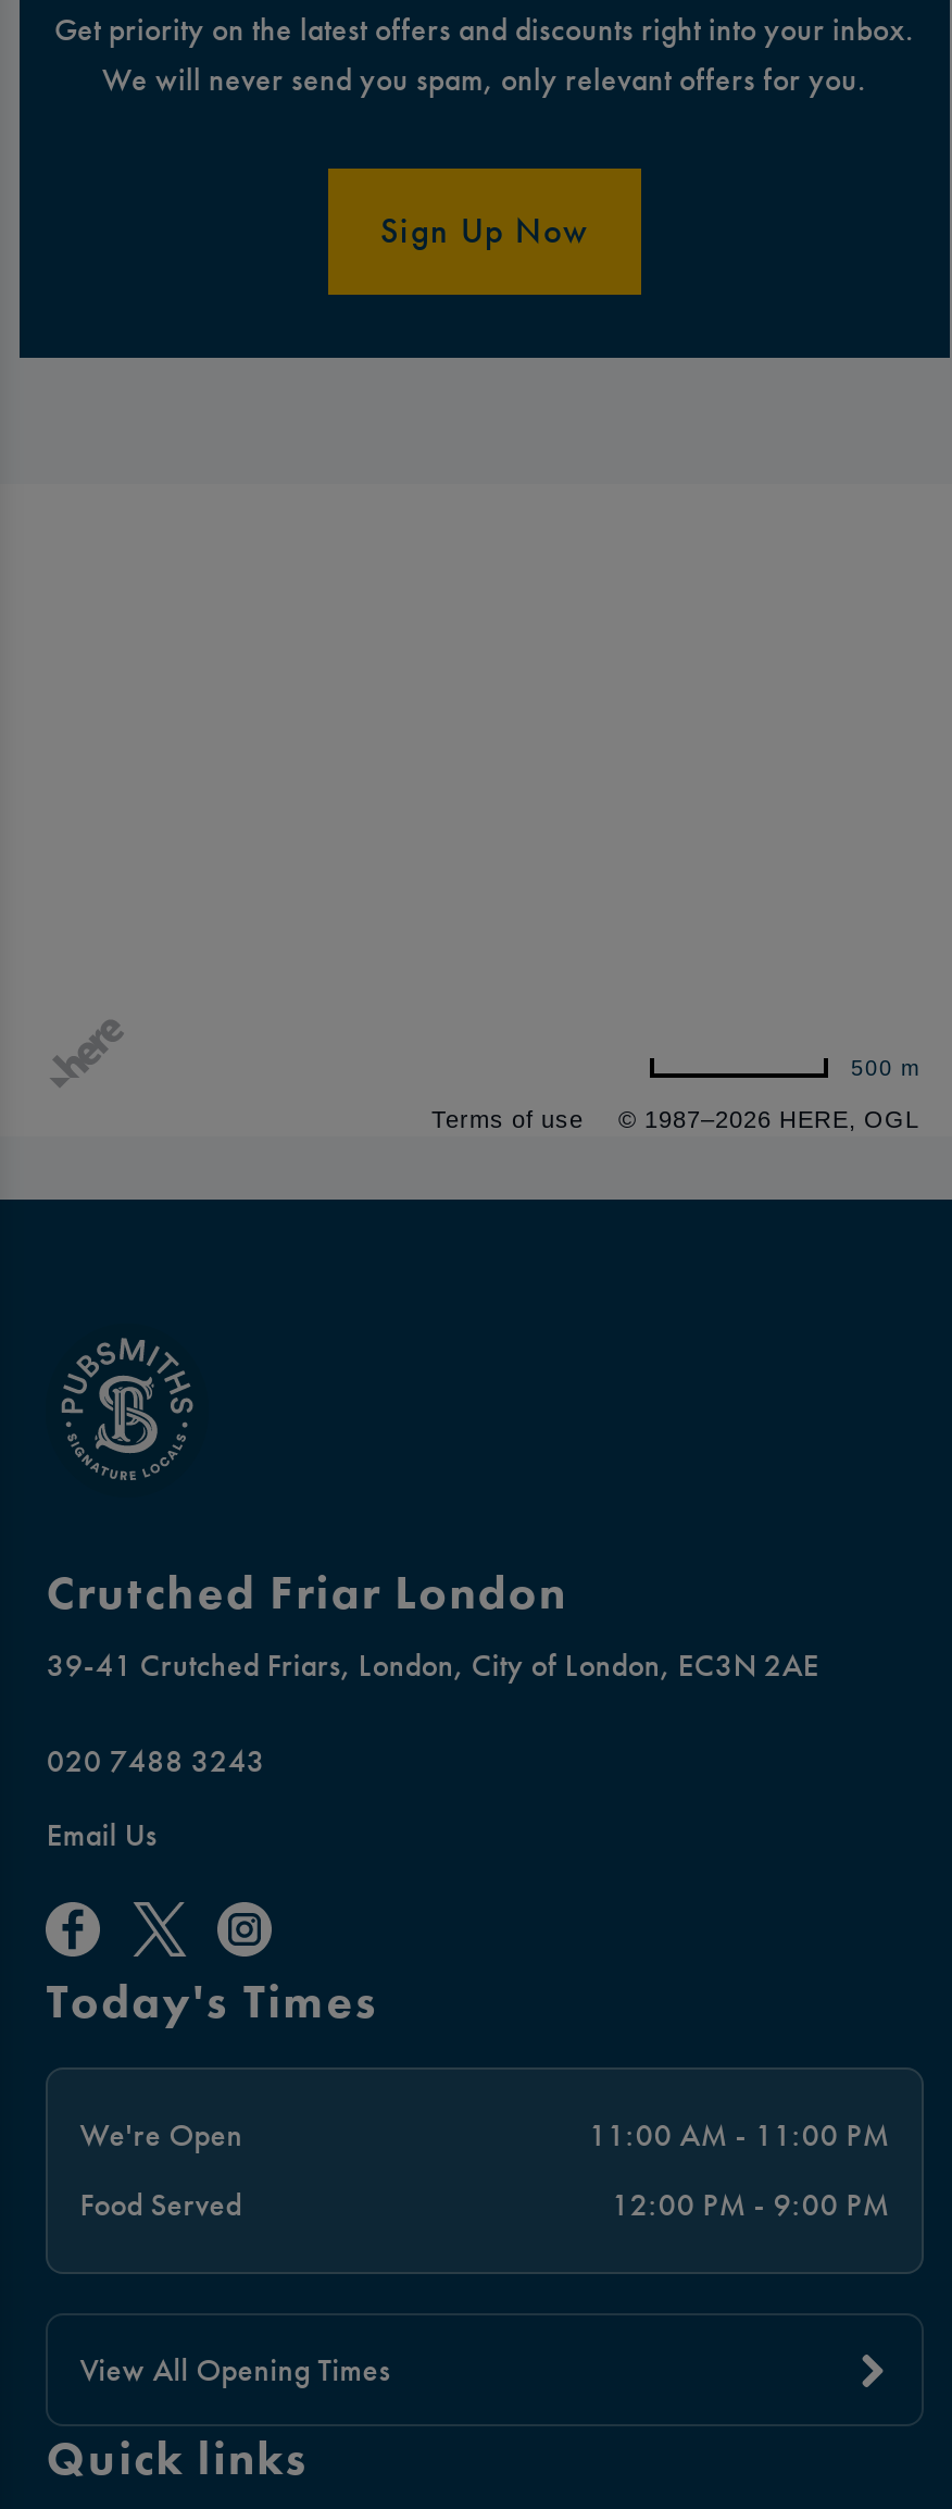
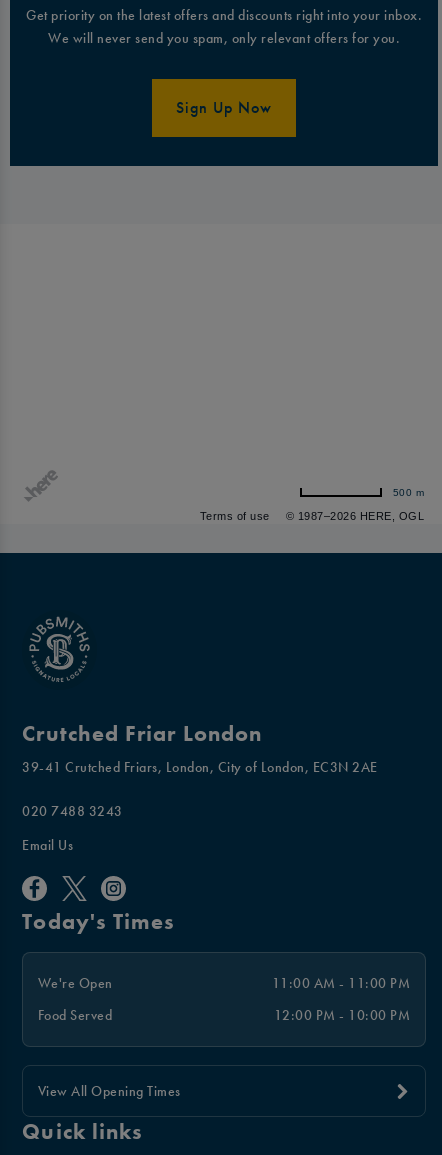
- 12:00 PM - 9:00 PM
+ 12:00 PM - 10:00 PM
